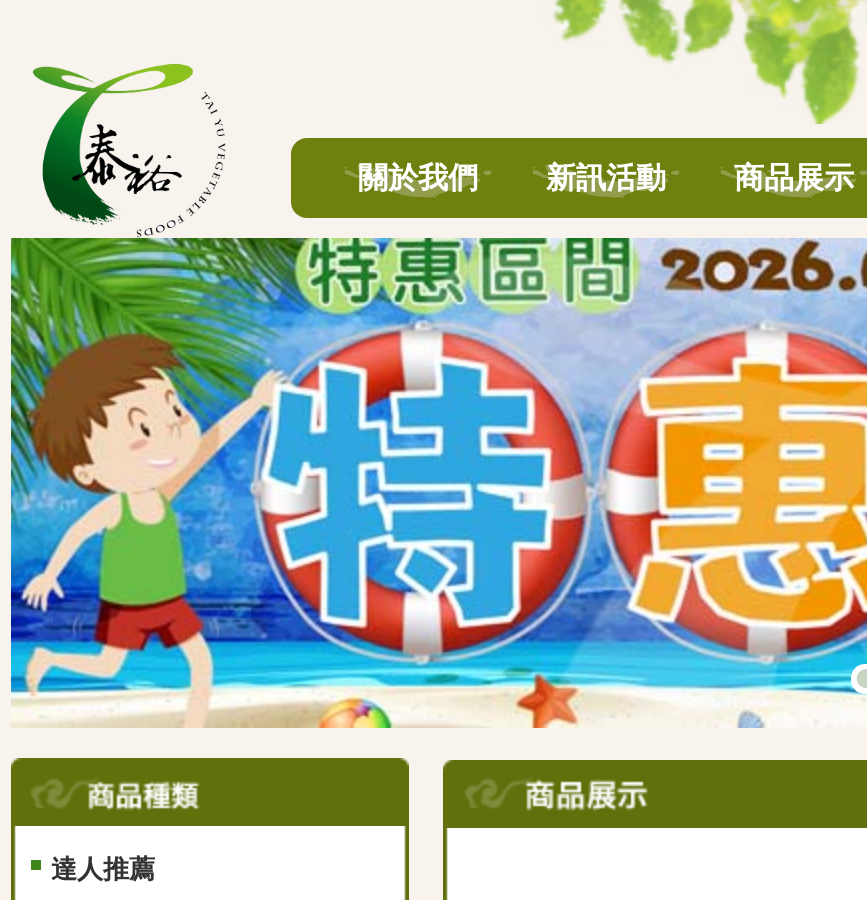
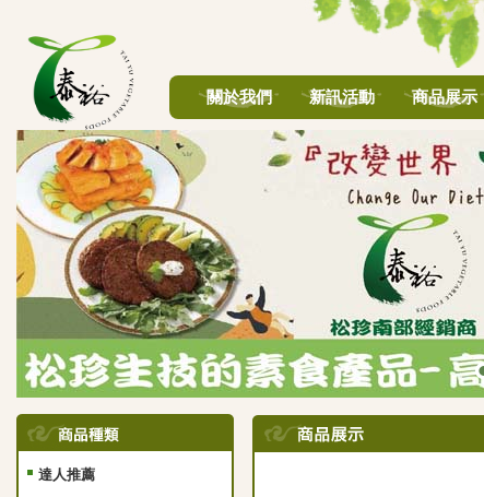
- [image]
+ [image]
